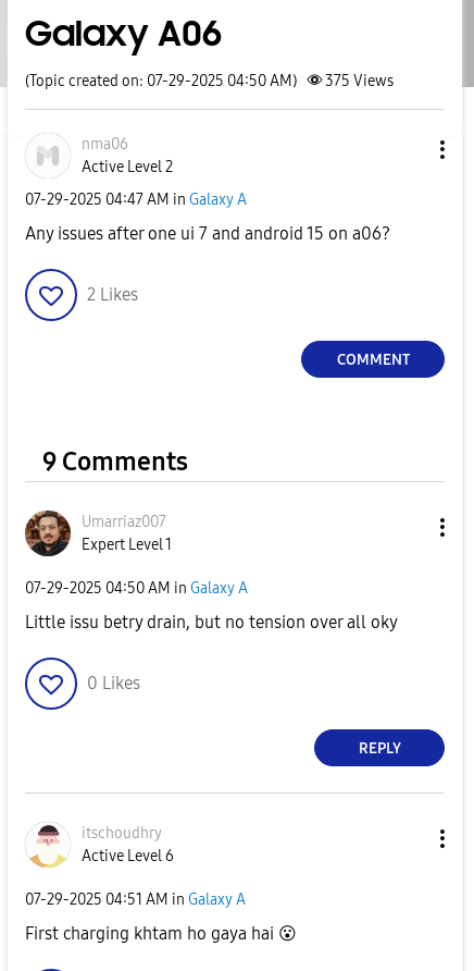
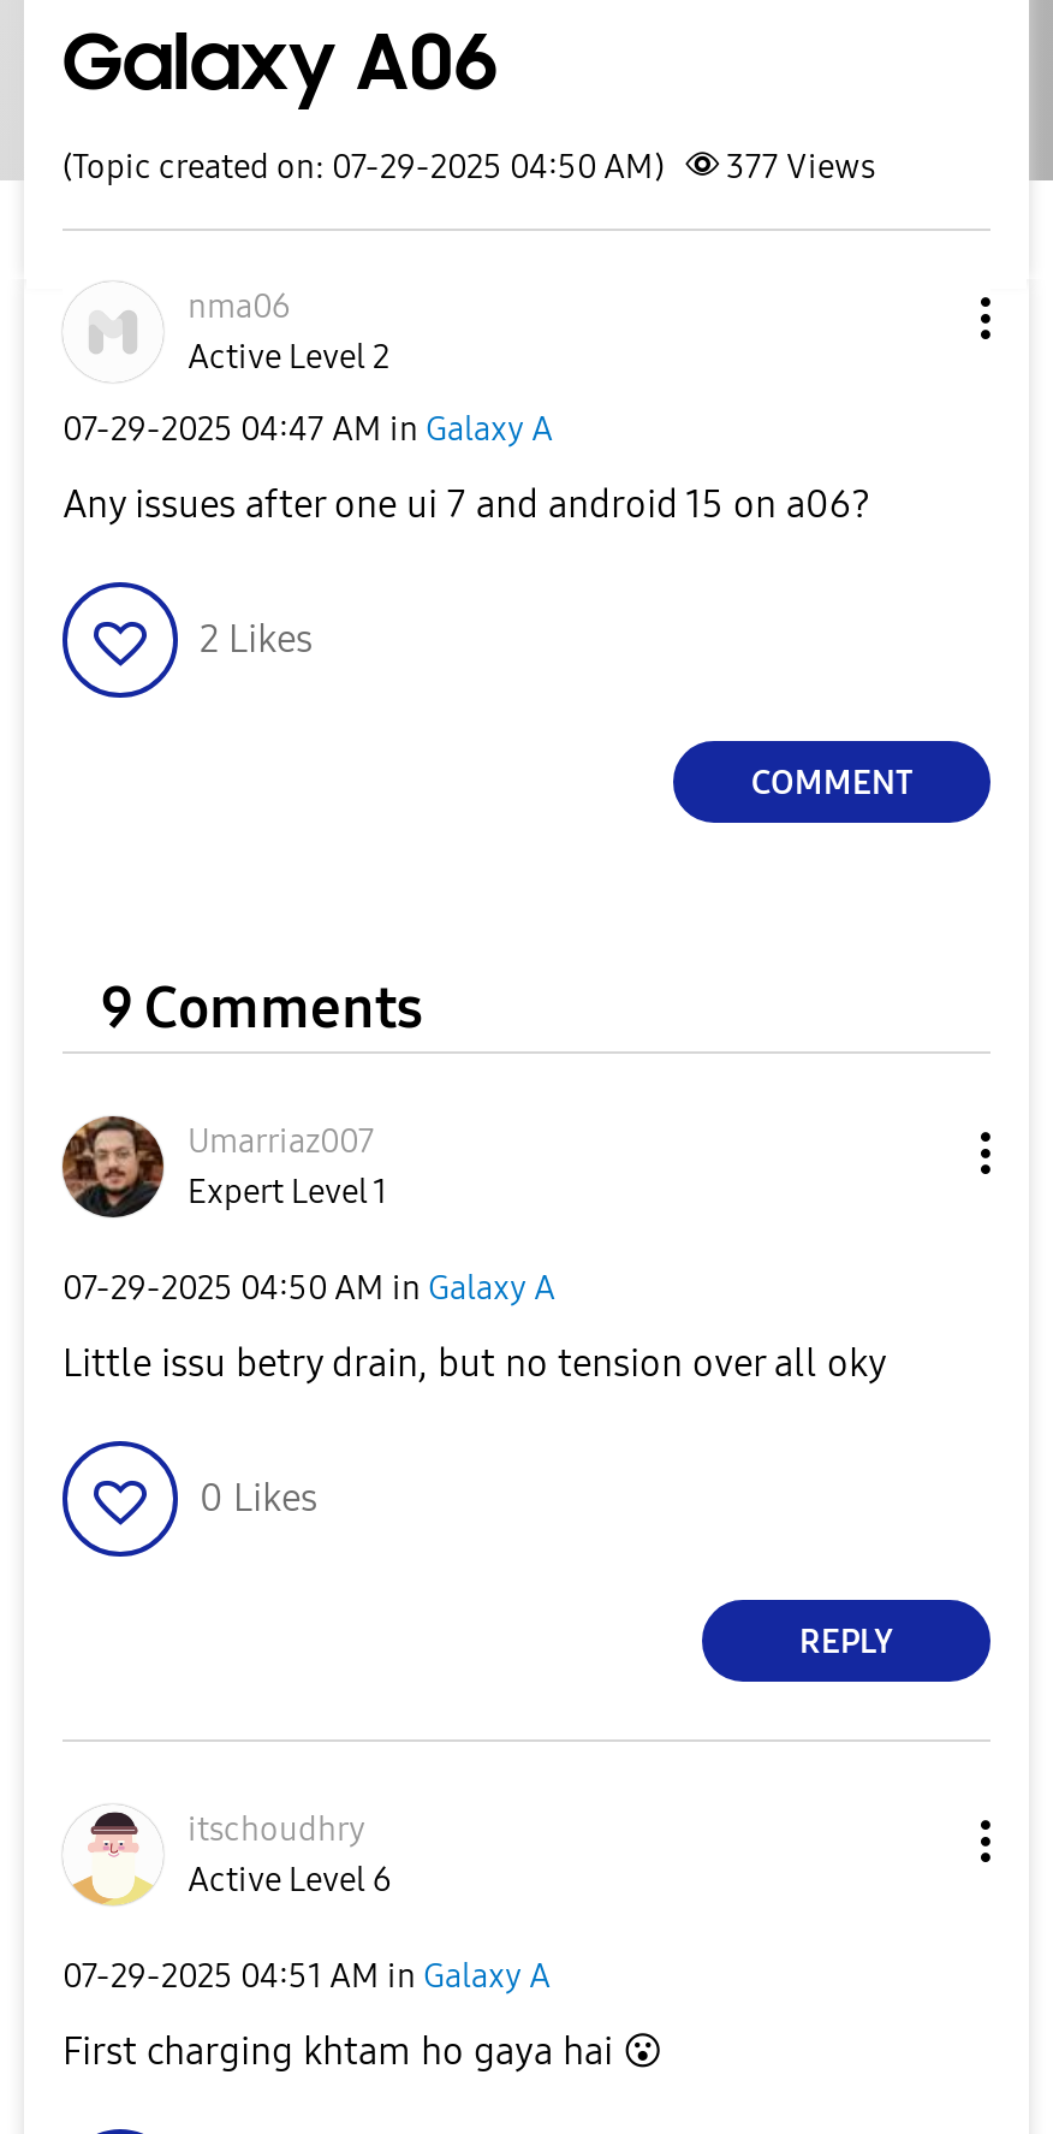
- (Topic created on: 07-29-2025 04:50 AM) 375 Views
+ (Topic created on: 07-29-2025 04:50 AM) 377 Views
